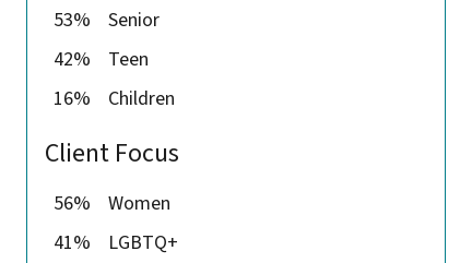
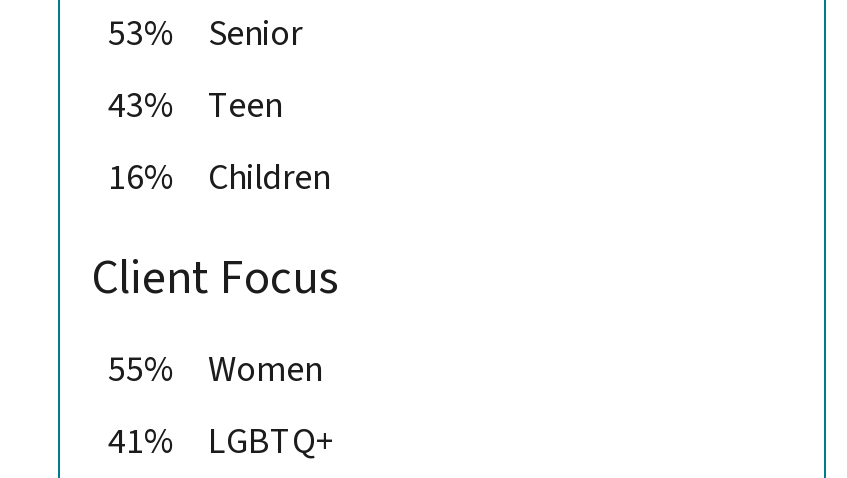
- 42% Teen
+ 43% Teen

- 56% Women
+ 55% Women
